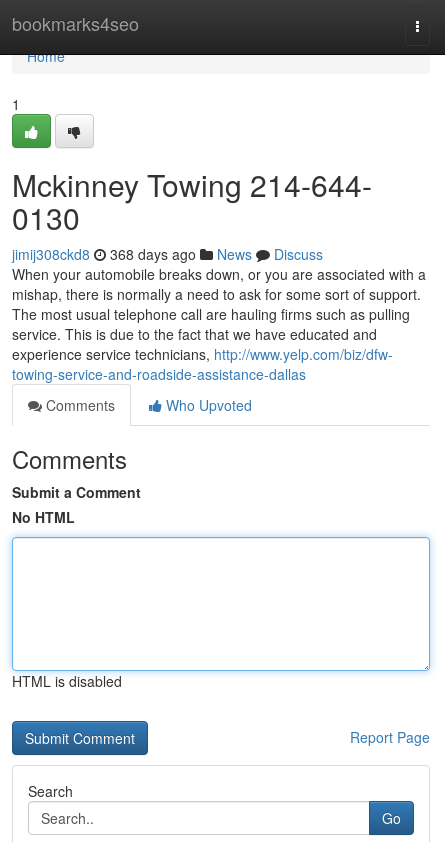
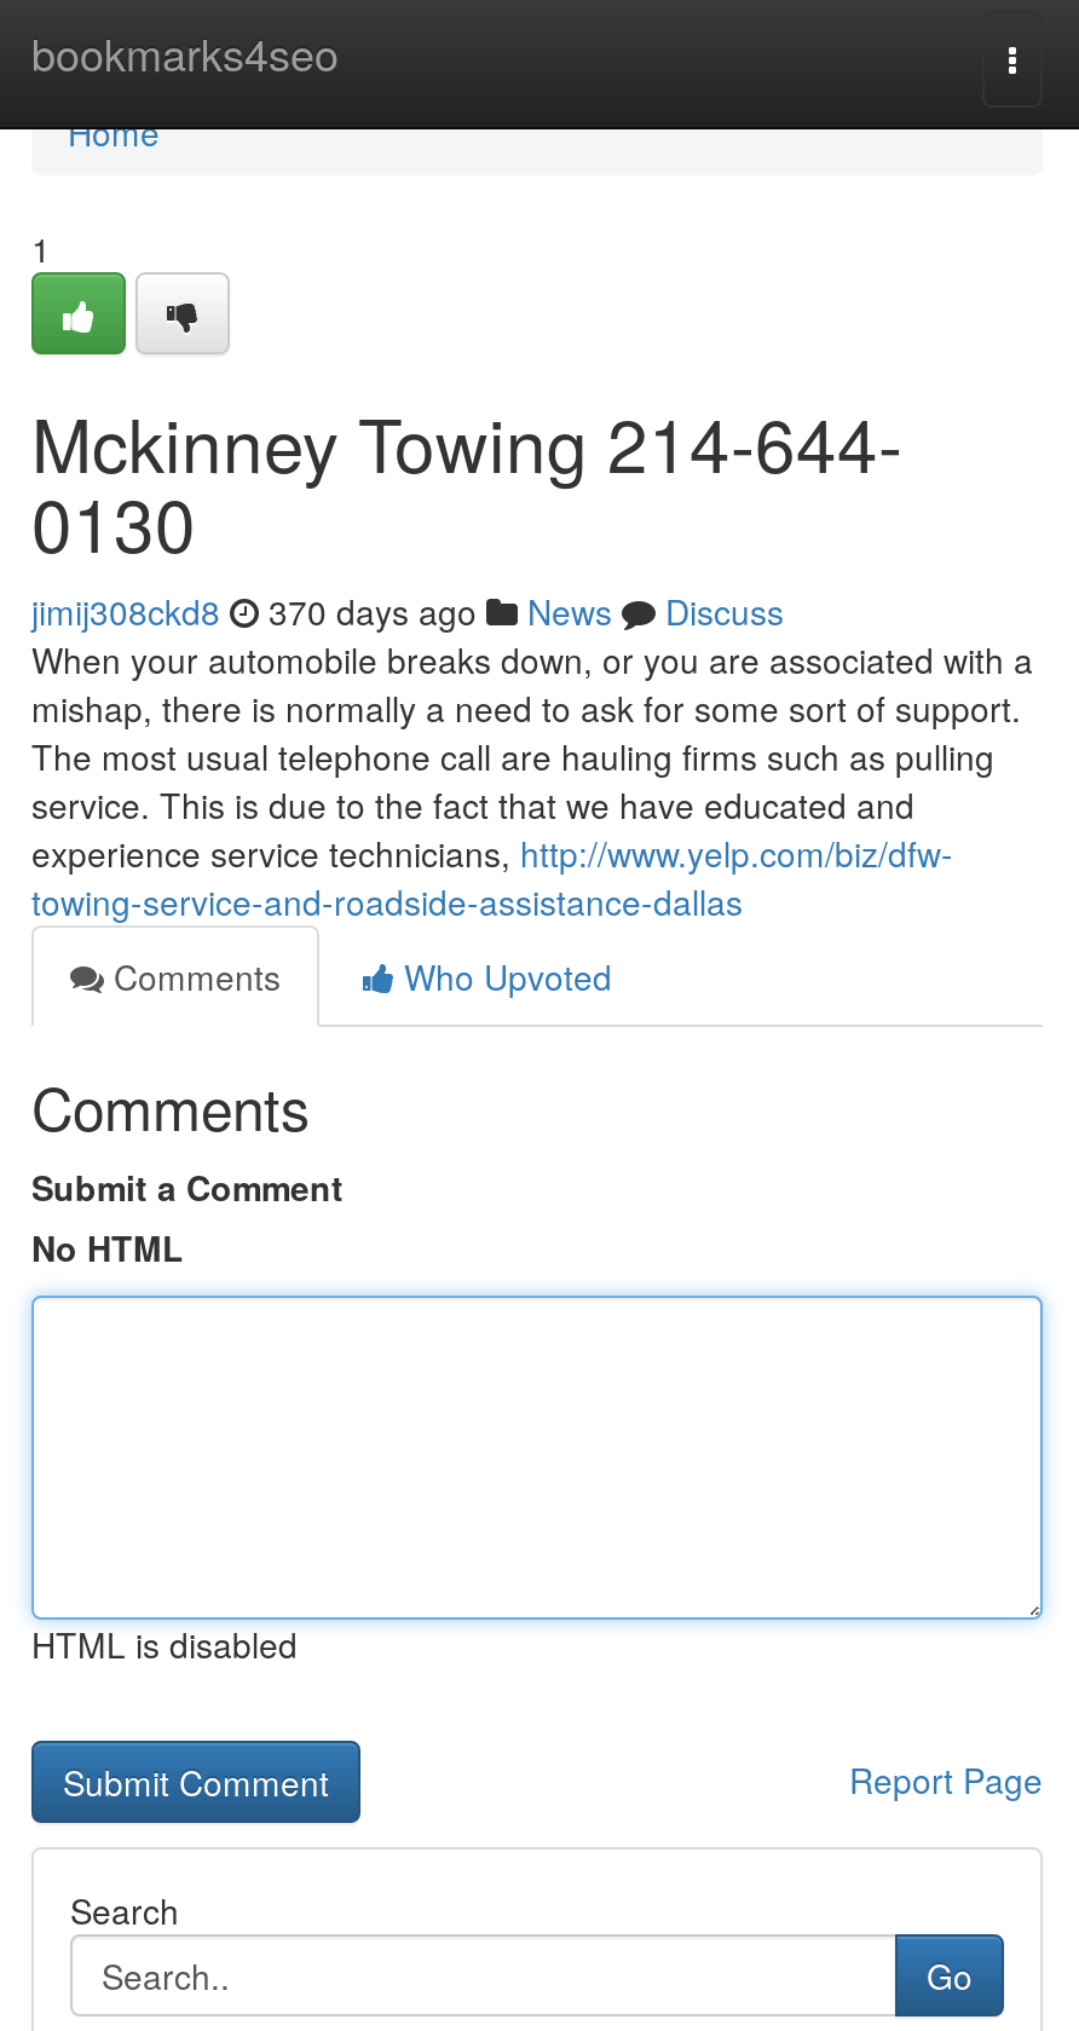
- jimij308ckd8 368 days ago News Discuss
+ jimij308ckd8 370 days ago News Discuss
